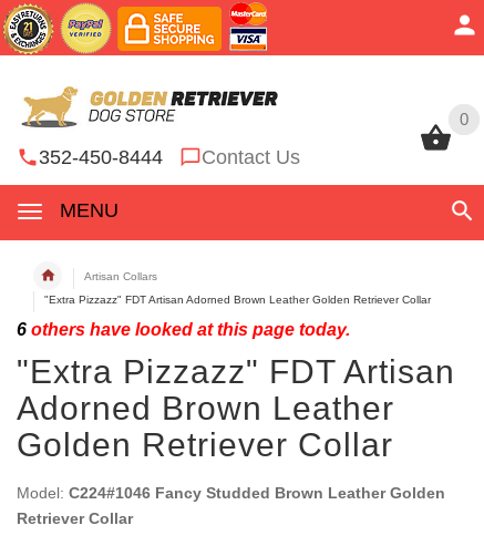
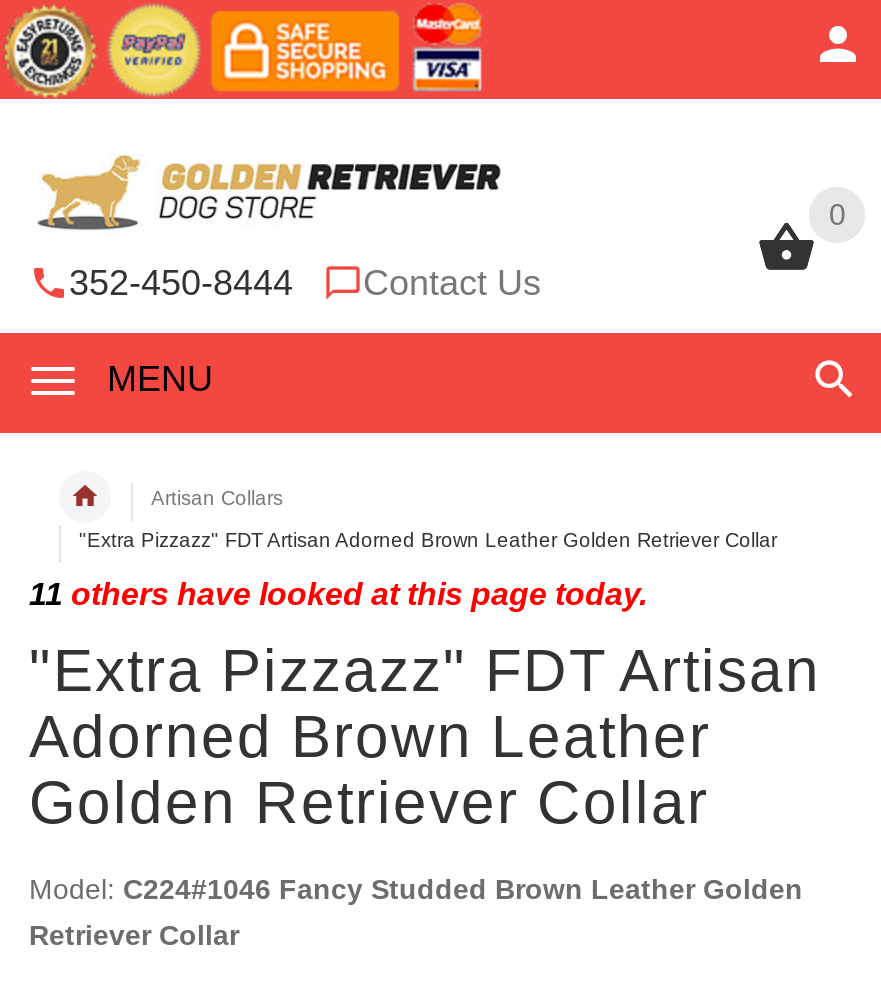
- 6 others have looked at this page today.
+ 11 others have looked at this page today.
